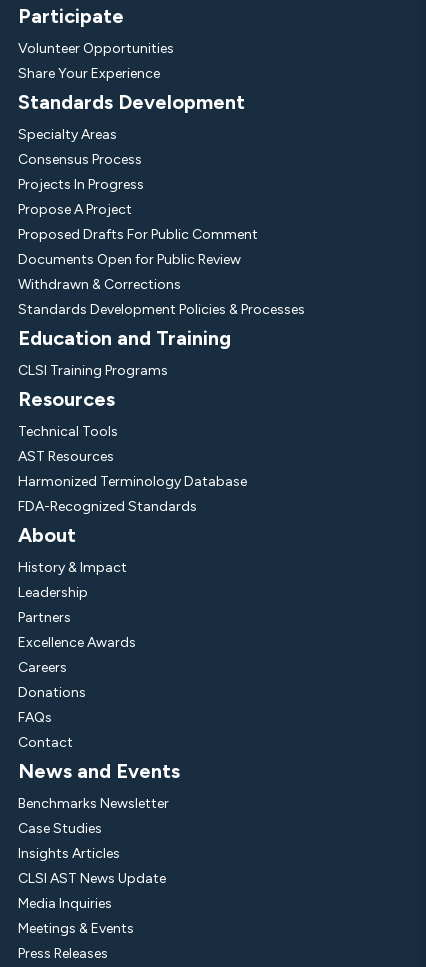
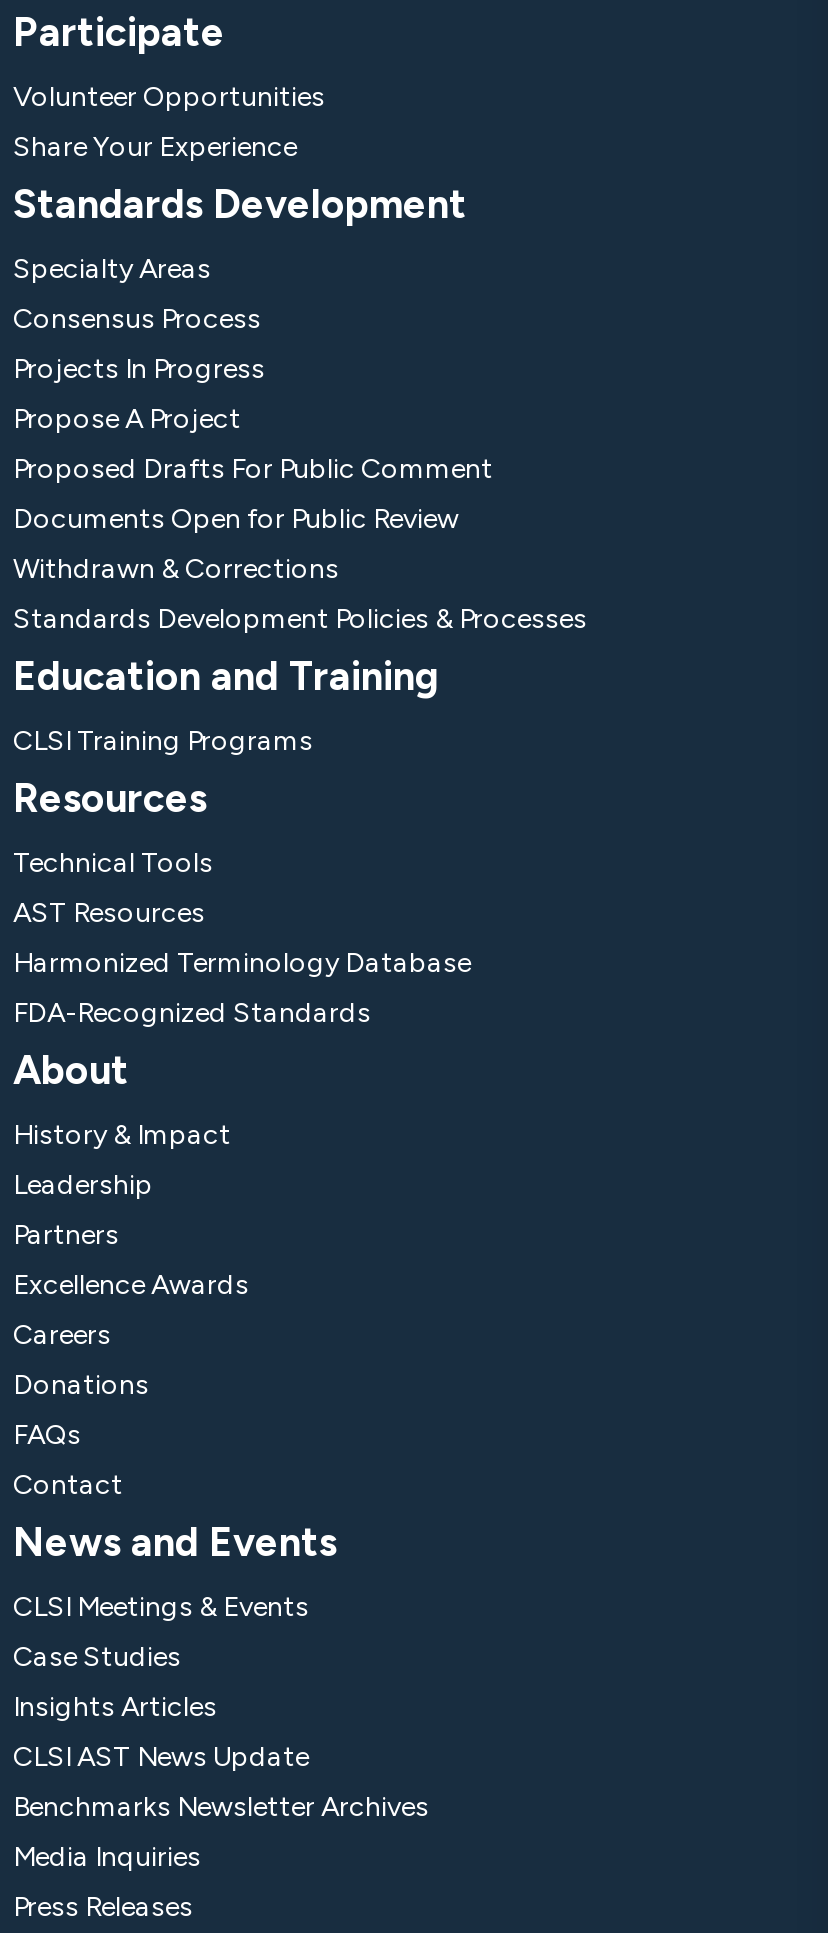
- Benchmarks Newsletter
+ CLSI Meetings & Events

+ Benchmarks Newsletter Archives

moved down: Media Inquiries

- Meetings & Events
